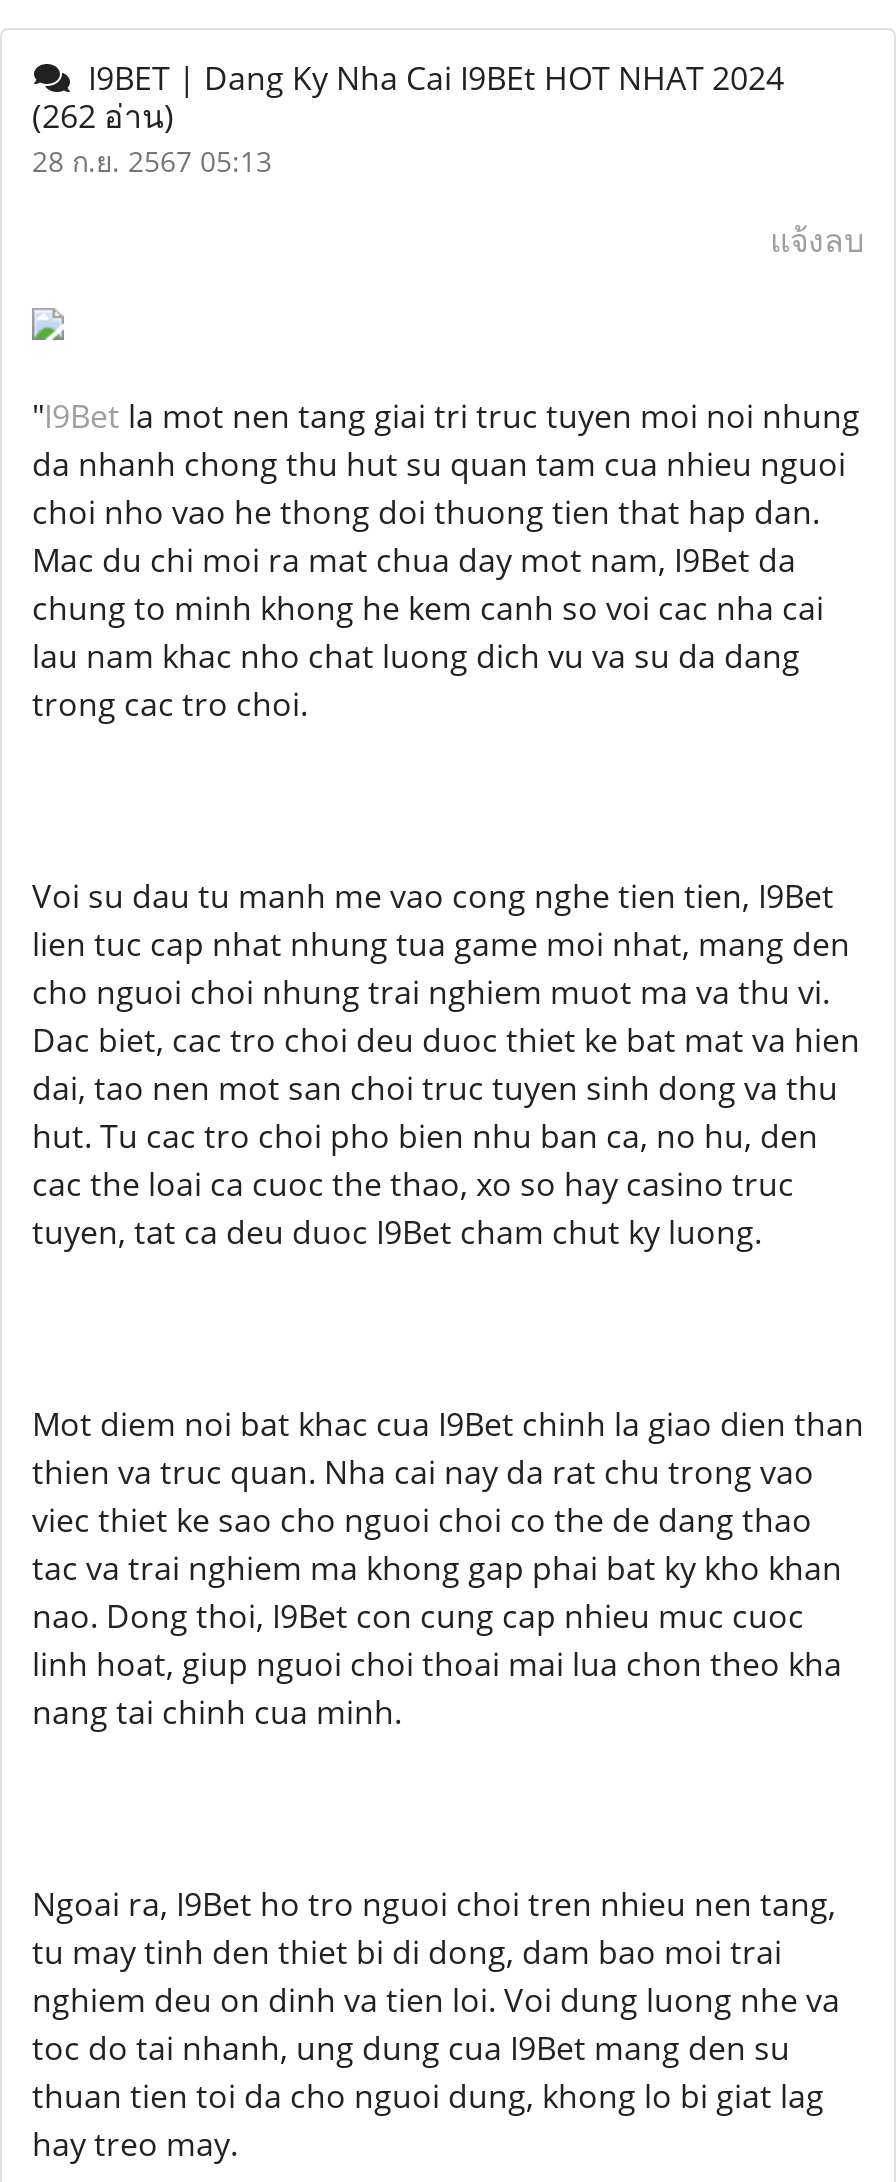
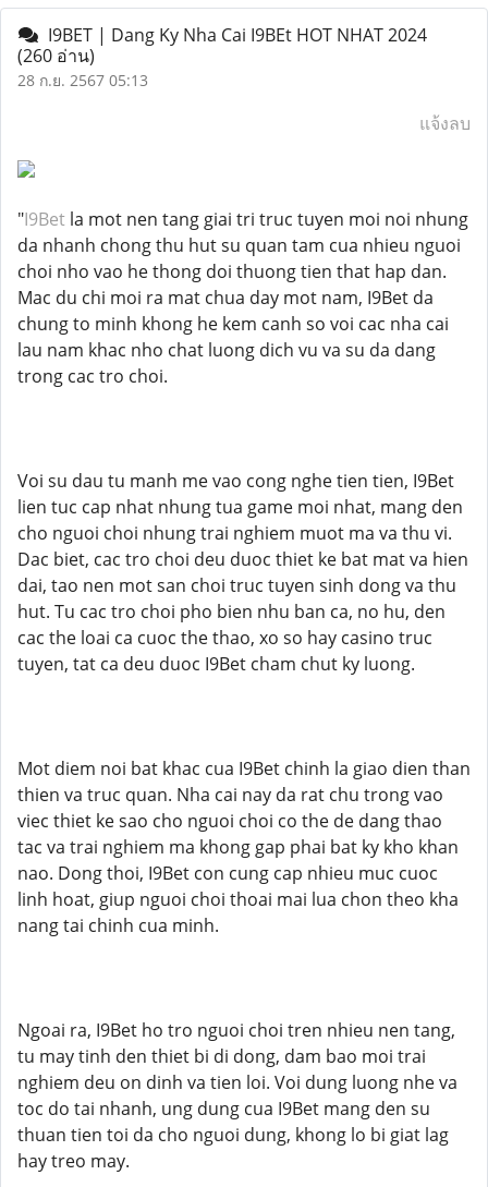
- (262 อ่าน)
+ (260 อ่าน)
